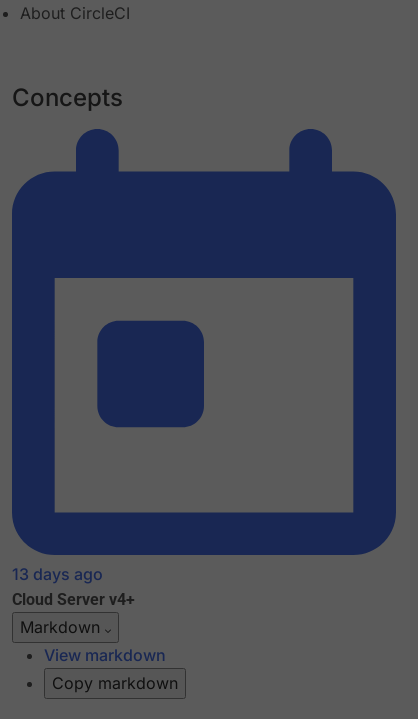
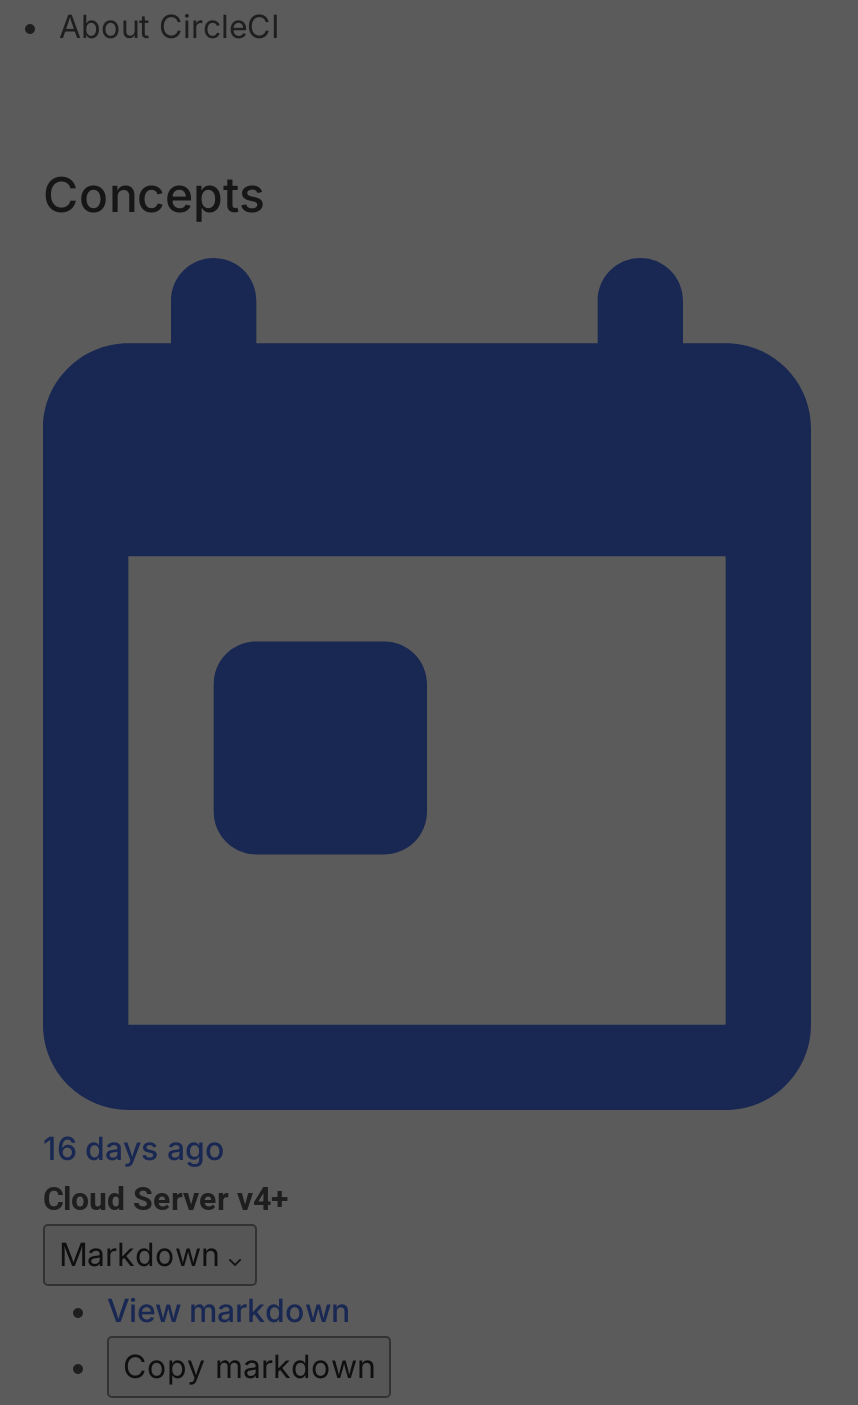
- 13 days ago
+ 16 days ago
